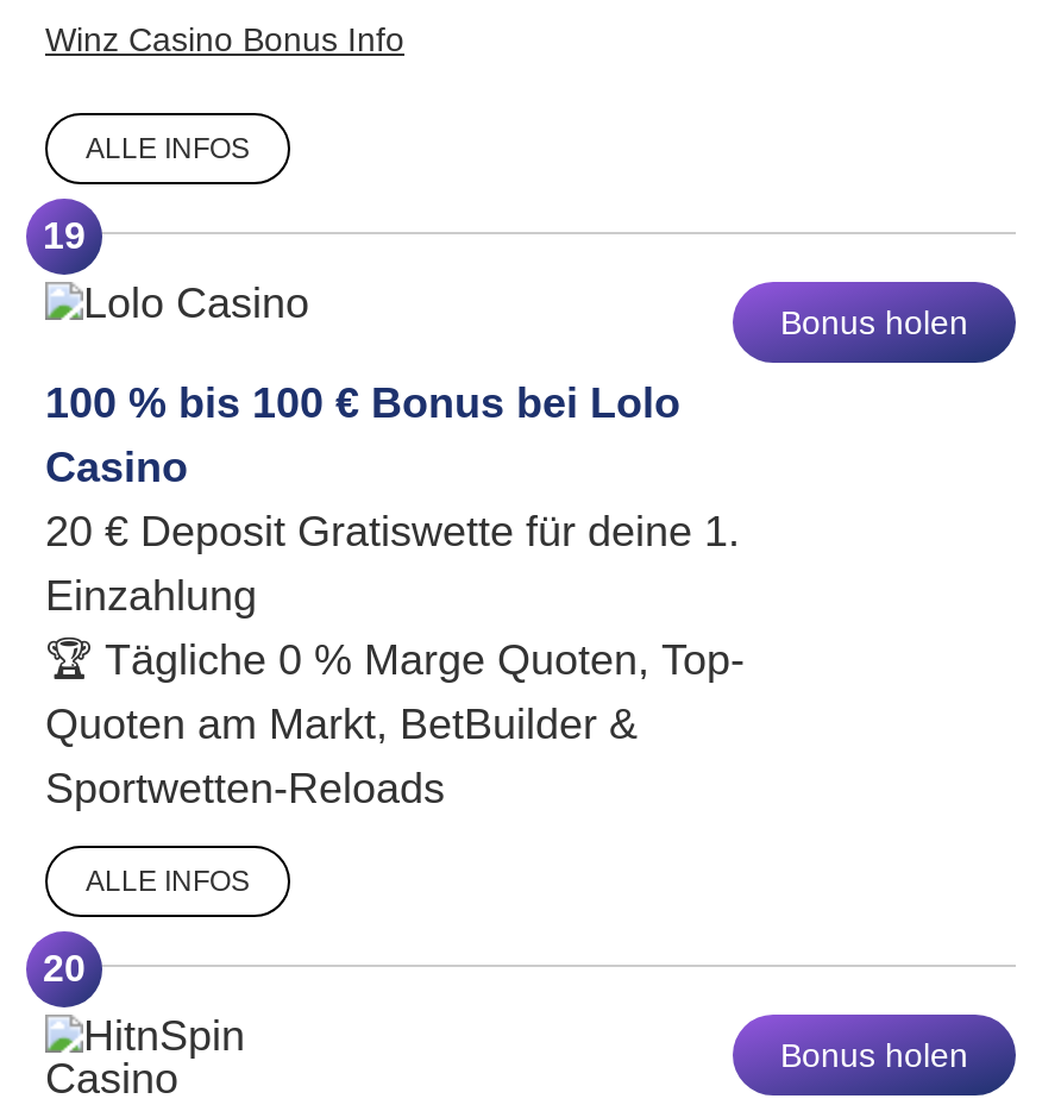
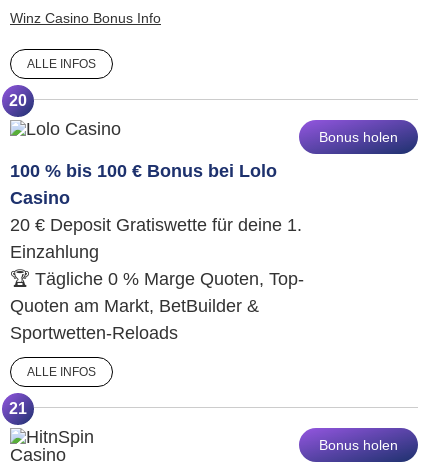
- 19
+ 20

- 20
+ 21
